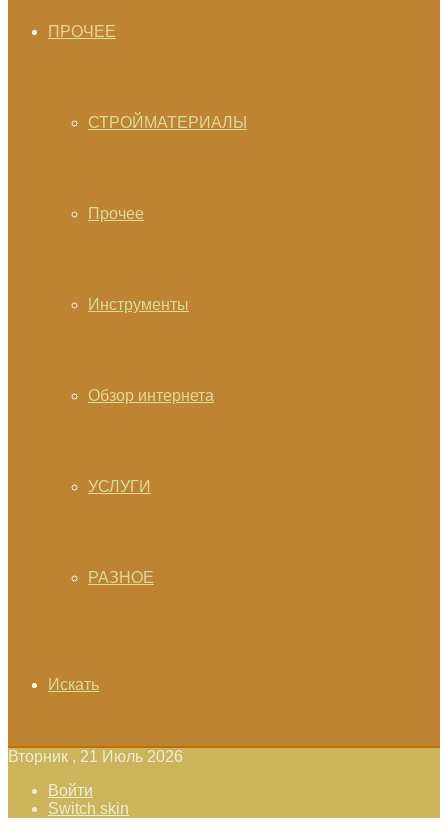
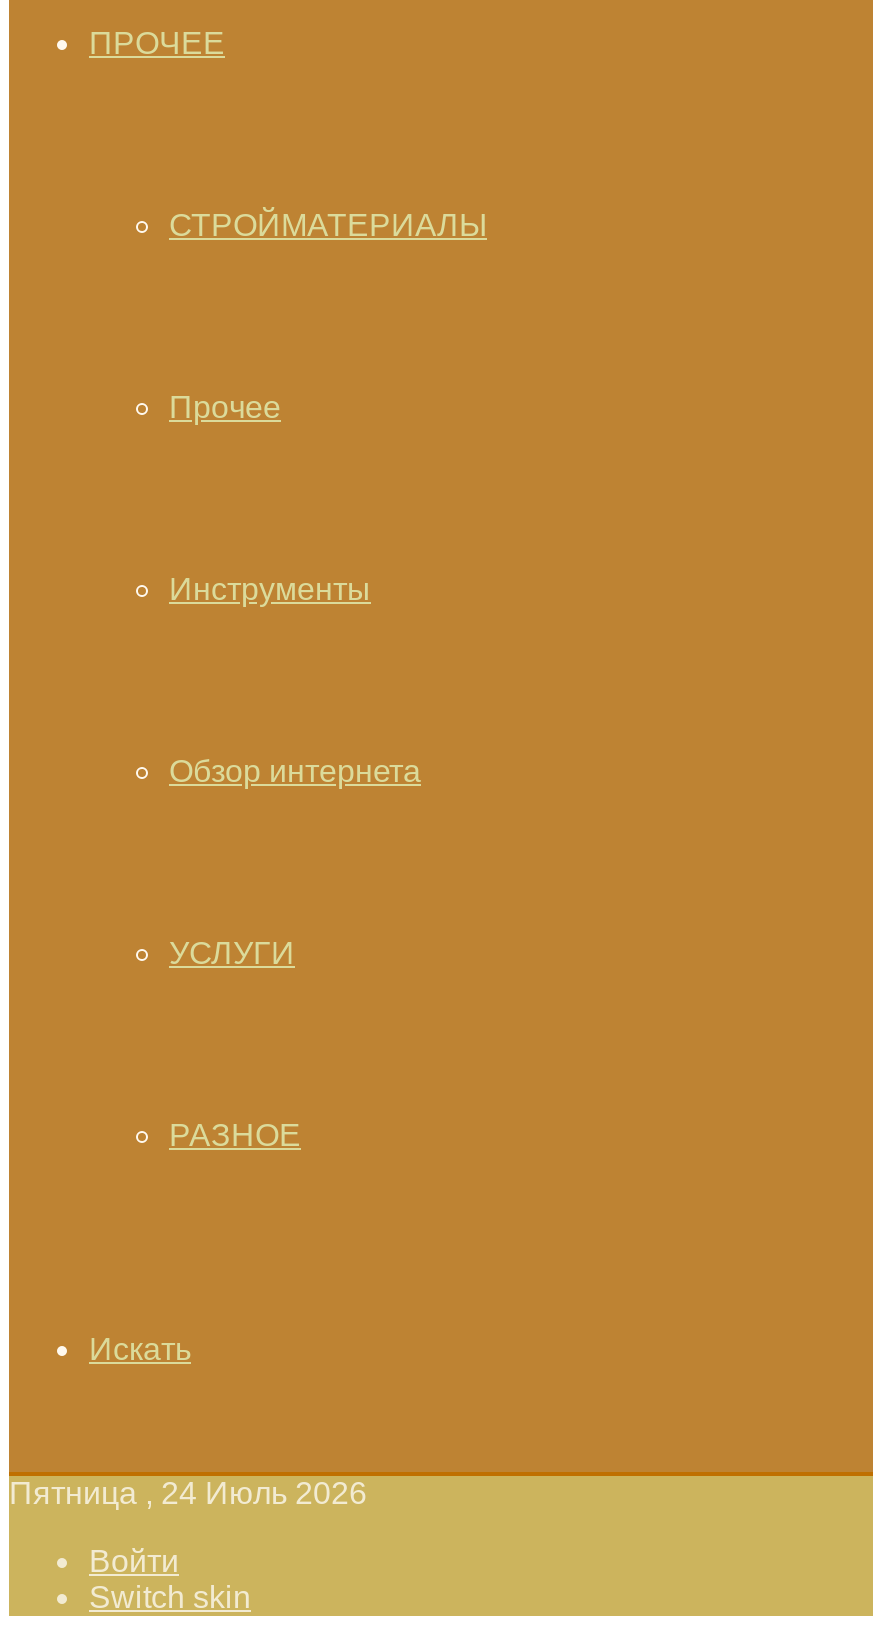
- Вторник , 21 Июль 2026
+ Пятница , 24 Июль 2026
